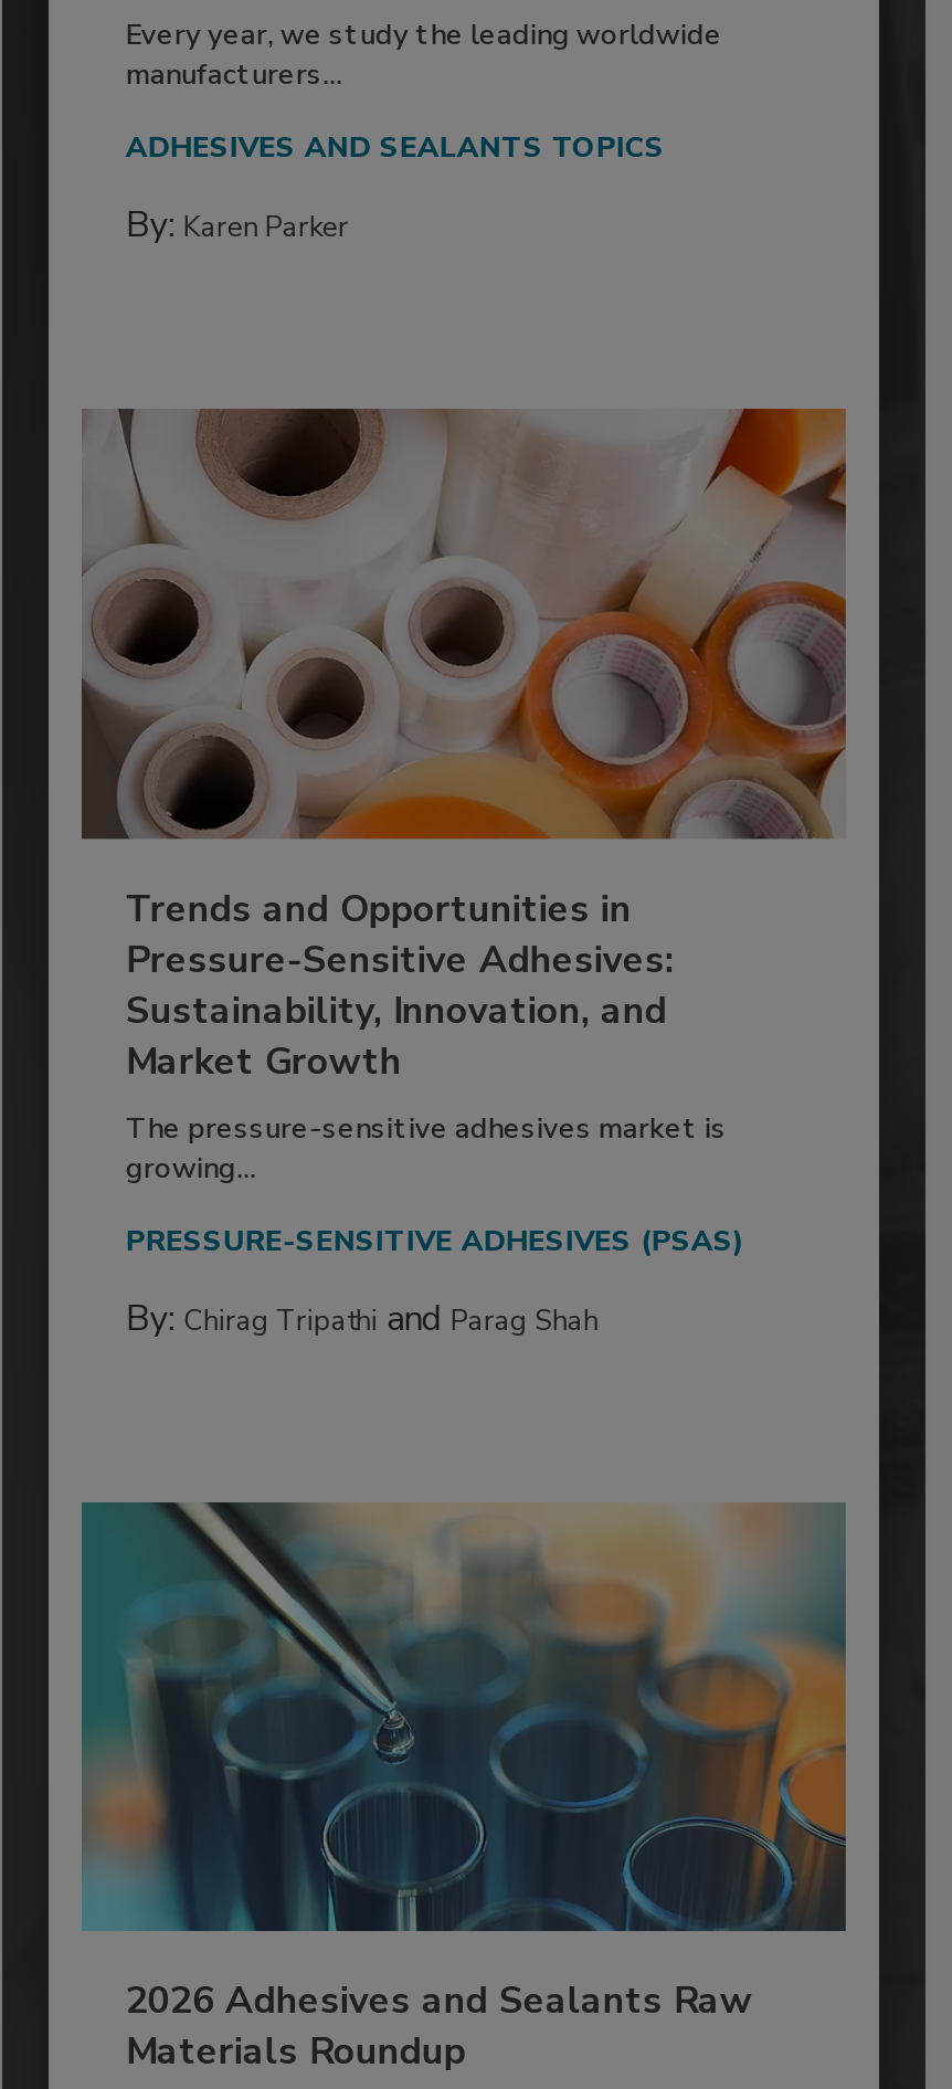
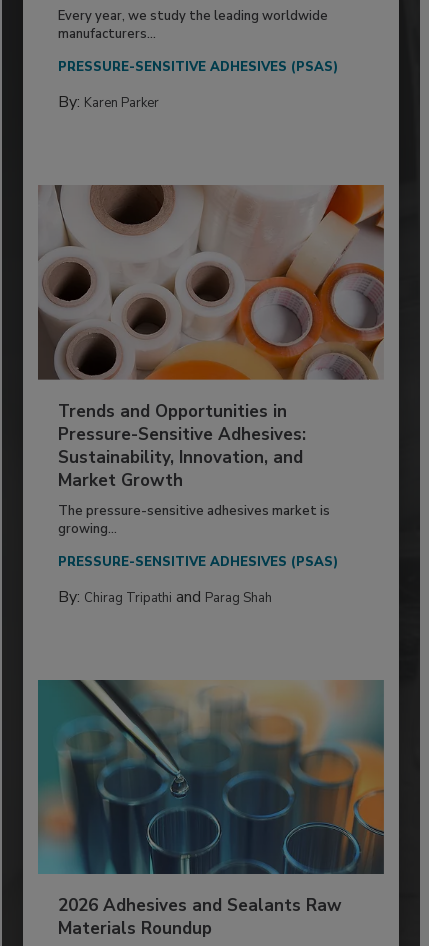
- ADHESIVES AND SEALANTS TOPICS
+ PRESSURE-SENSITIVE ADHESIVES (PSAS)
